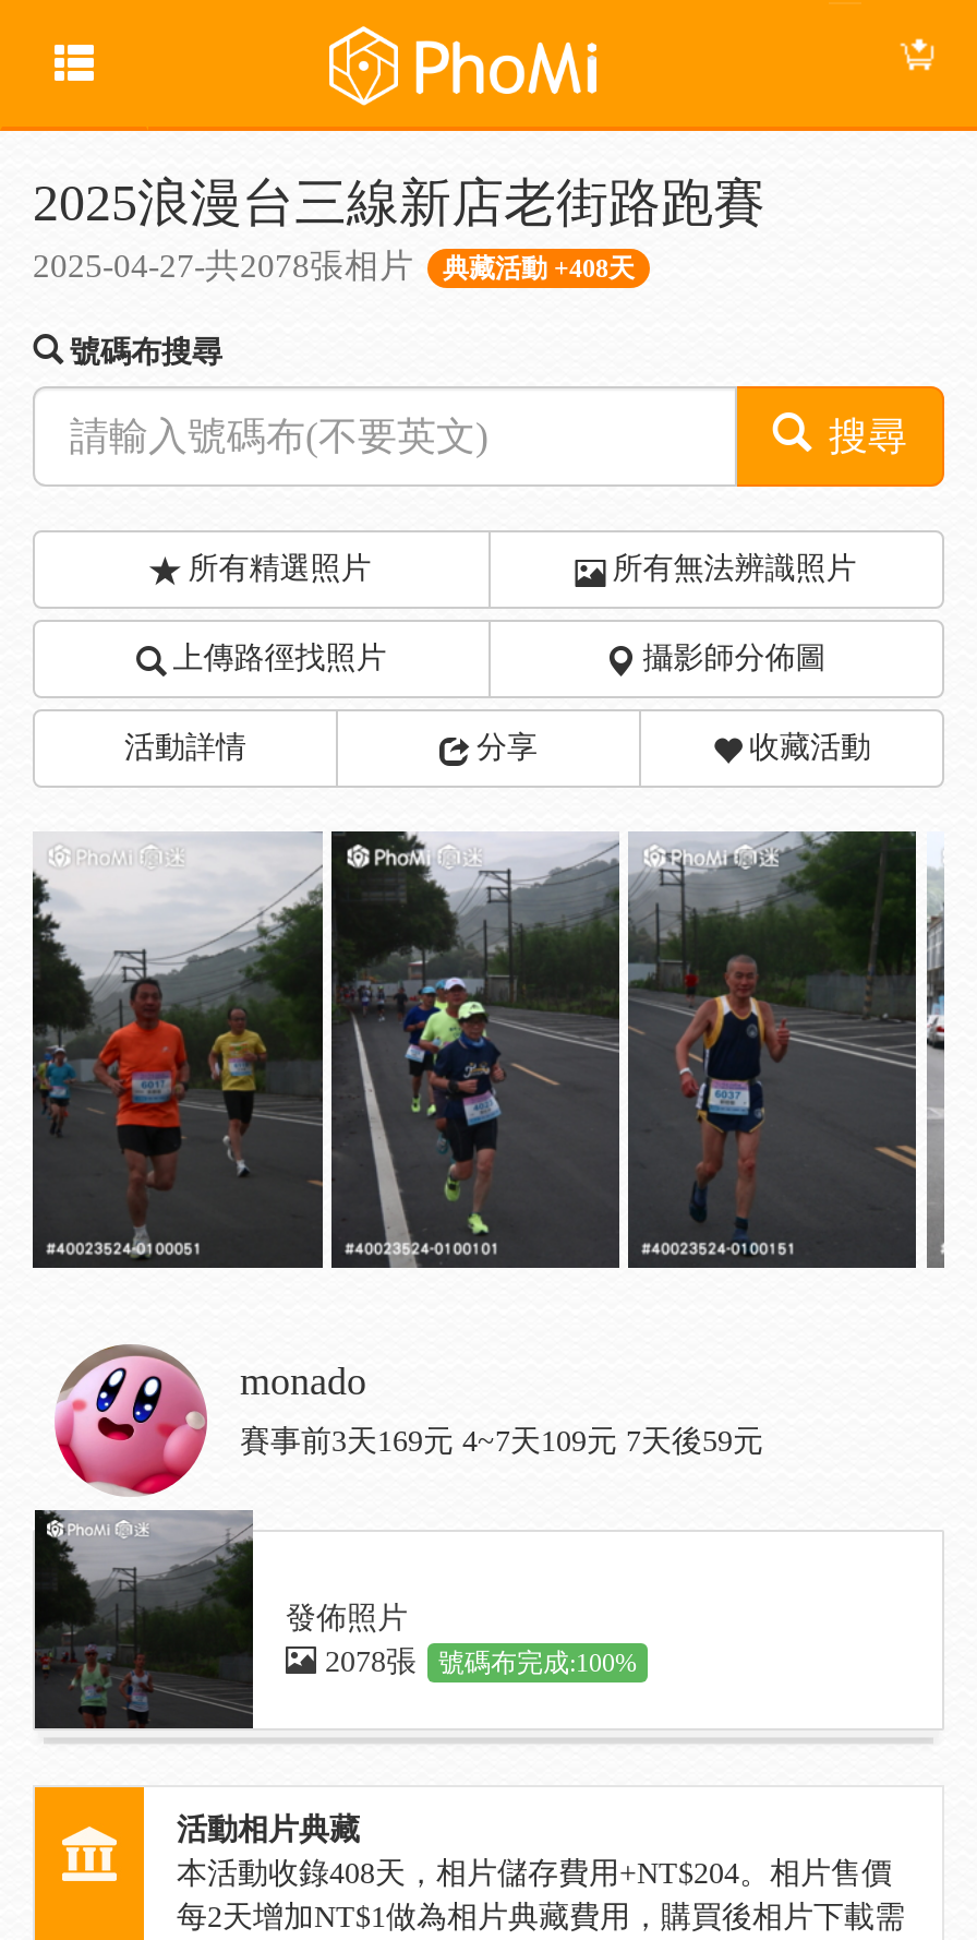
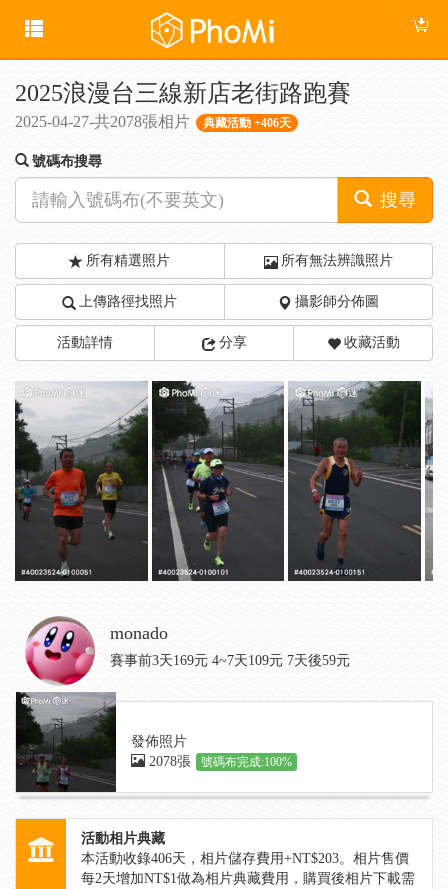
- 2025-04-27-共2078張相片 典藏活動 +408天
+ 2025-04-27-共2078張相片 典藏活動 +406天

- 本活動收錄408天，相片儲存費用+NT$204。相片售價
+ 本活動收錄406天，相片儲存費用+NT$203。相片售價
